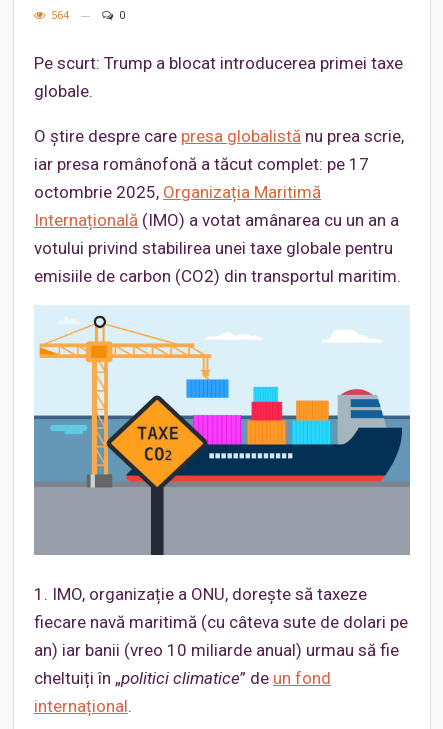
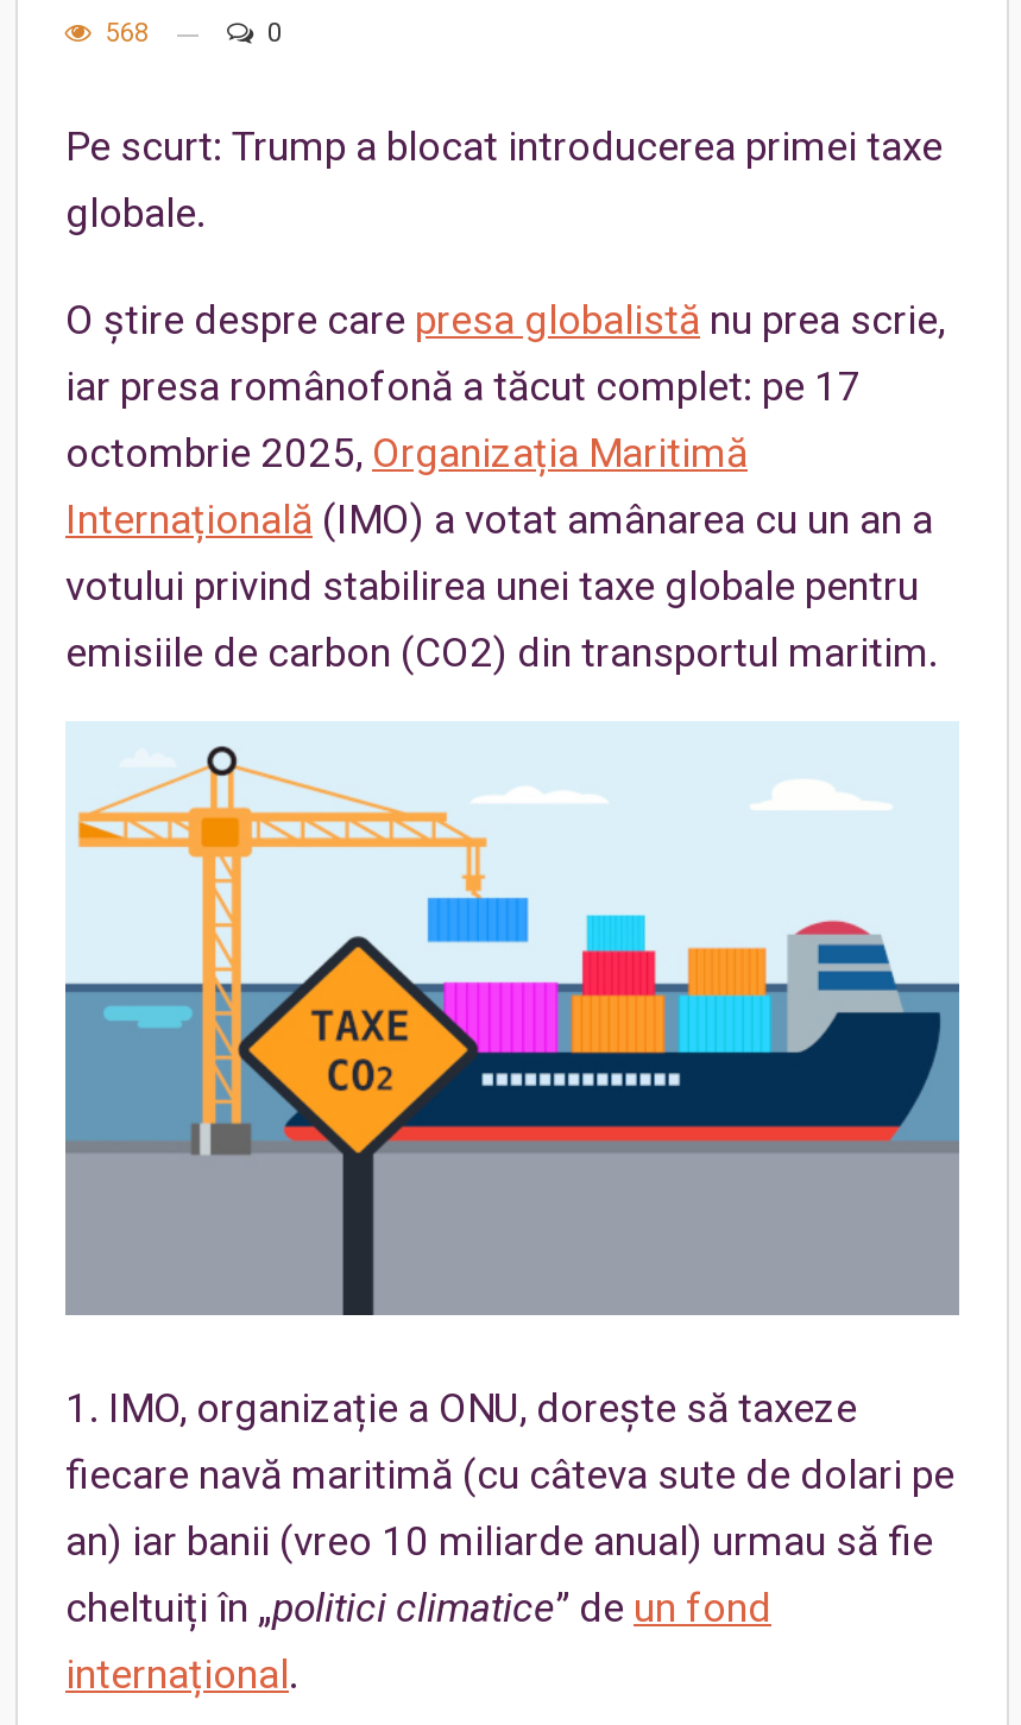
- 564
+ 568
